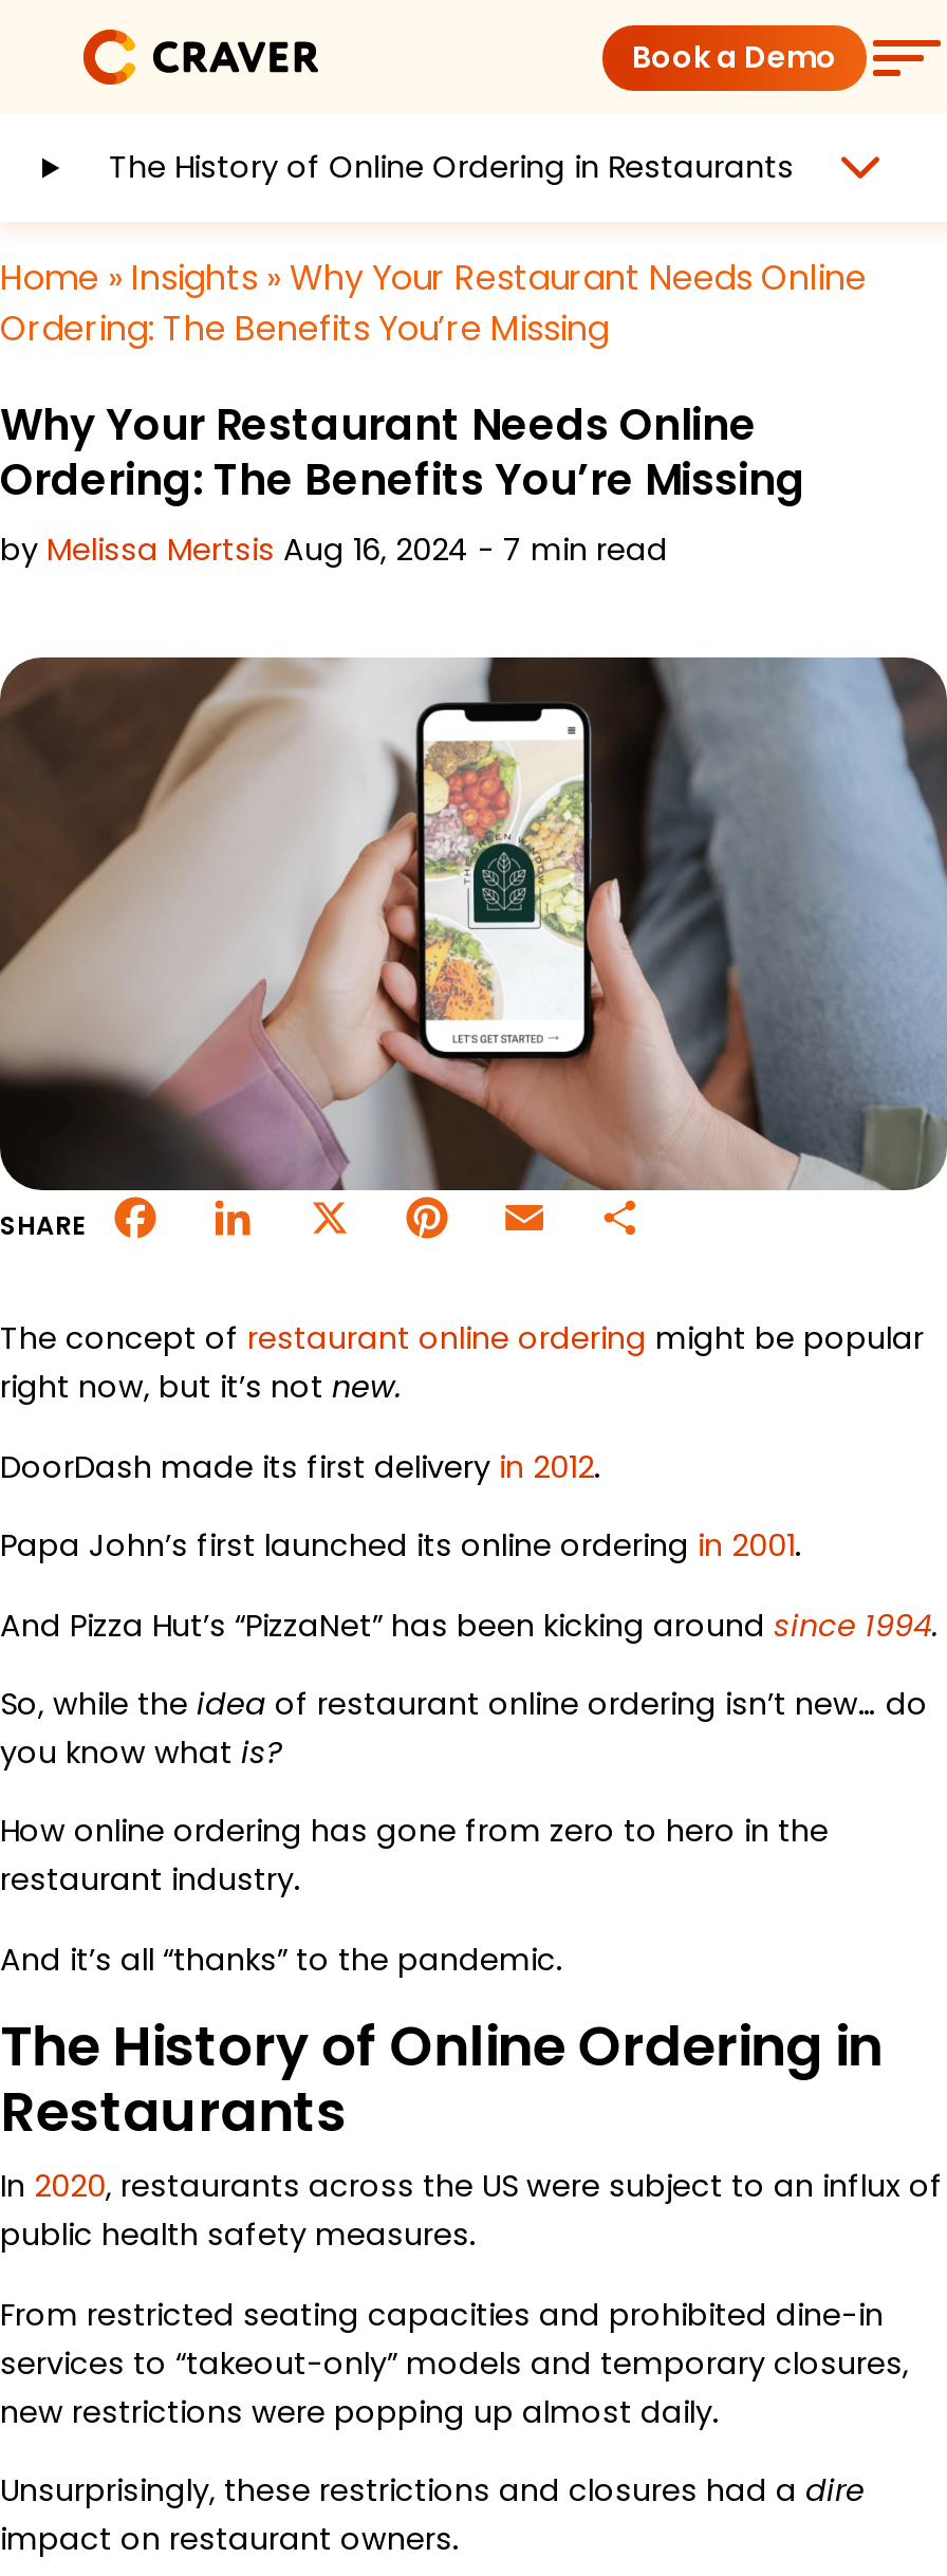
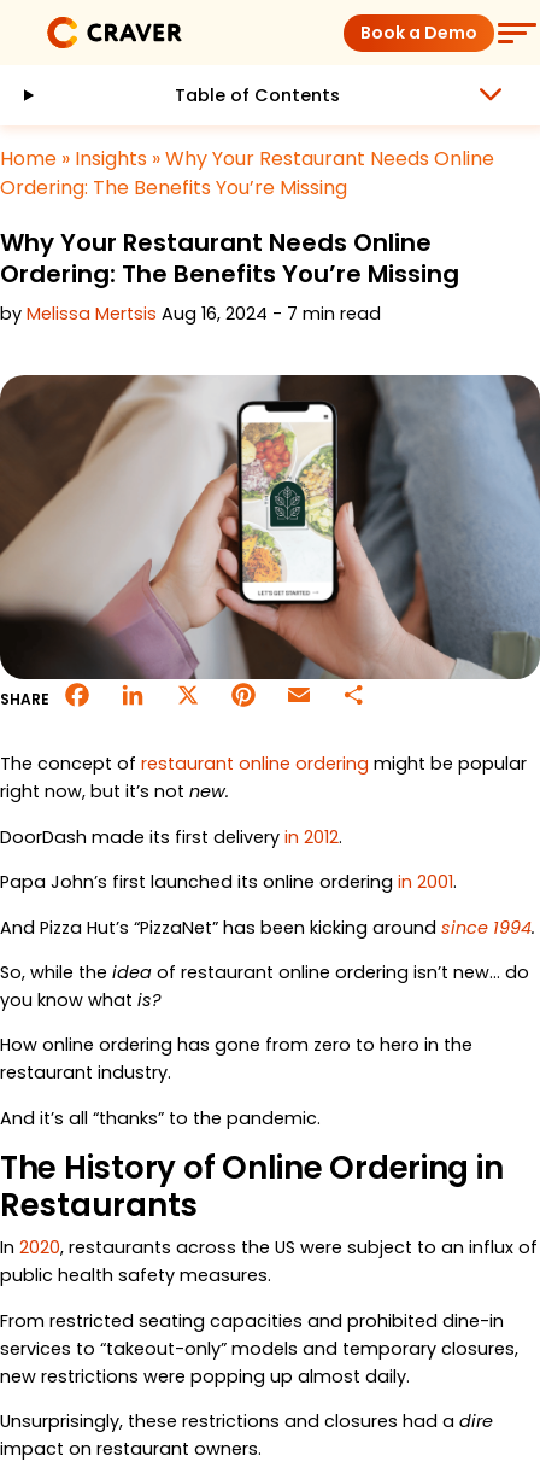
- The History of Online Ordering in Restaurants
+ Table of Contents
